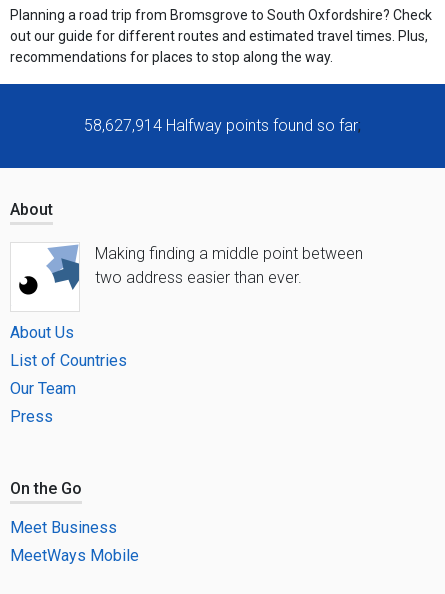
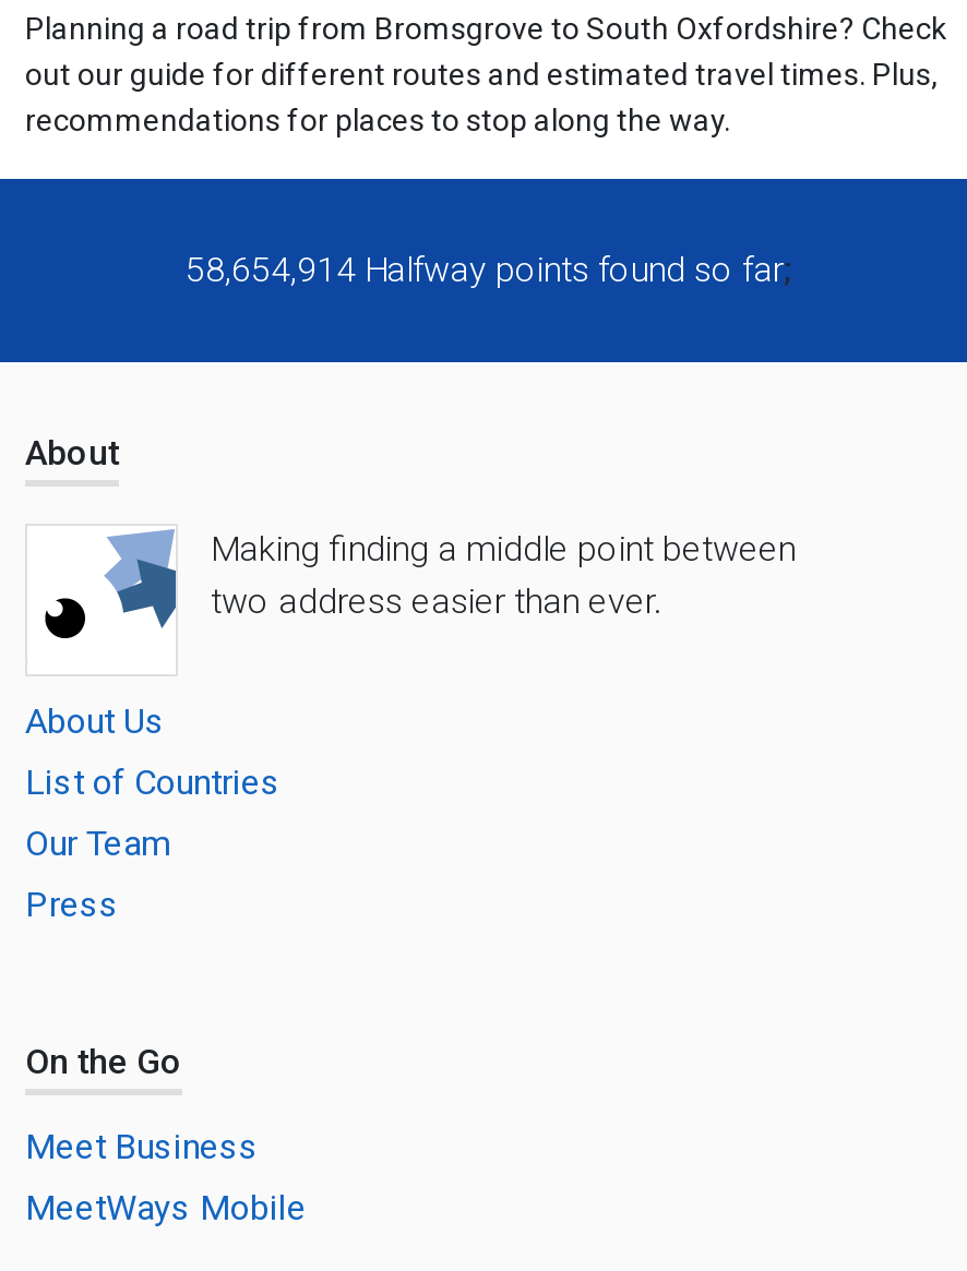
- 58,627,914 Halfway points found so far;
+ 58,654,914 Halfway points found so far;
